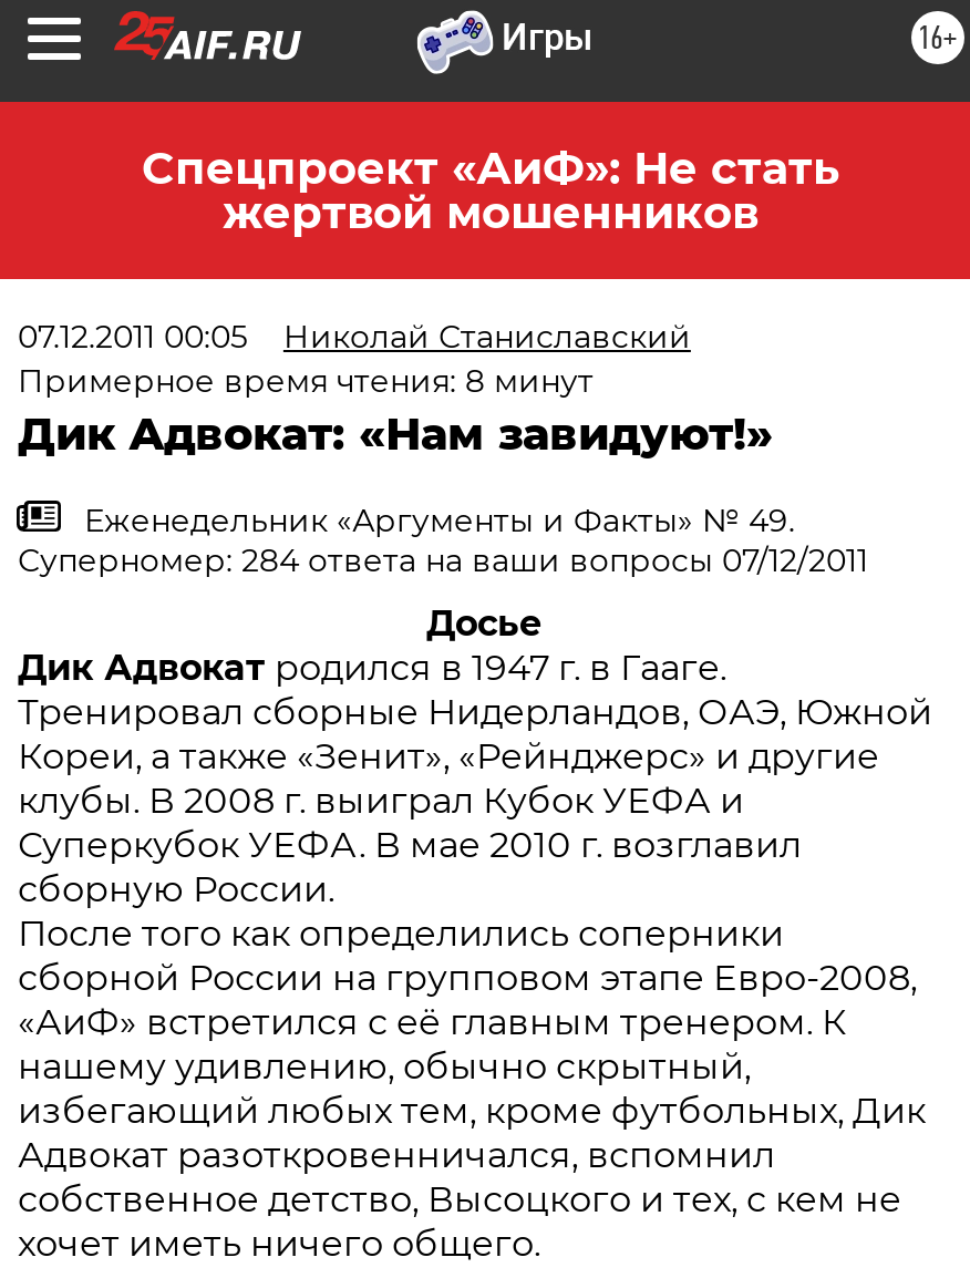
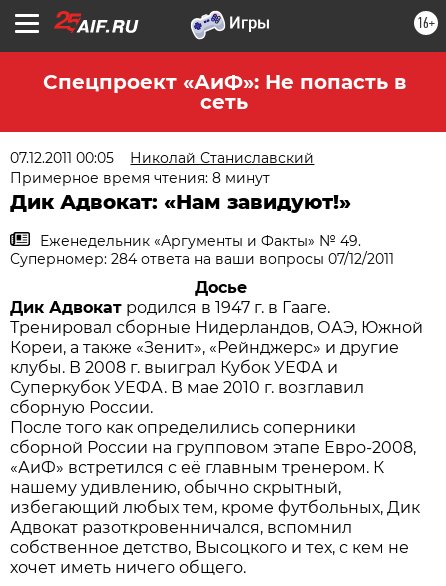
- Спецпроект «АиФ»: Не стать
- жертвой мошенников
+ Спецпроект «АиФ»: Не попасть в
+ сеть
